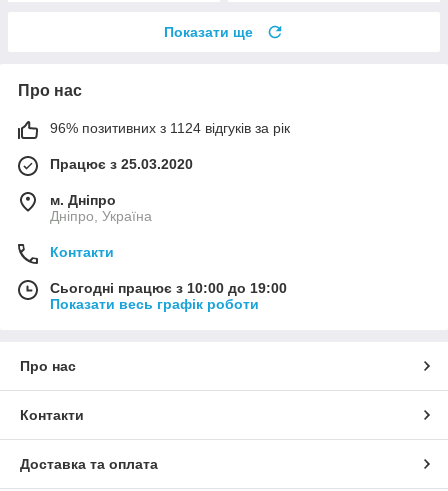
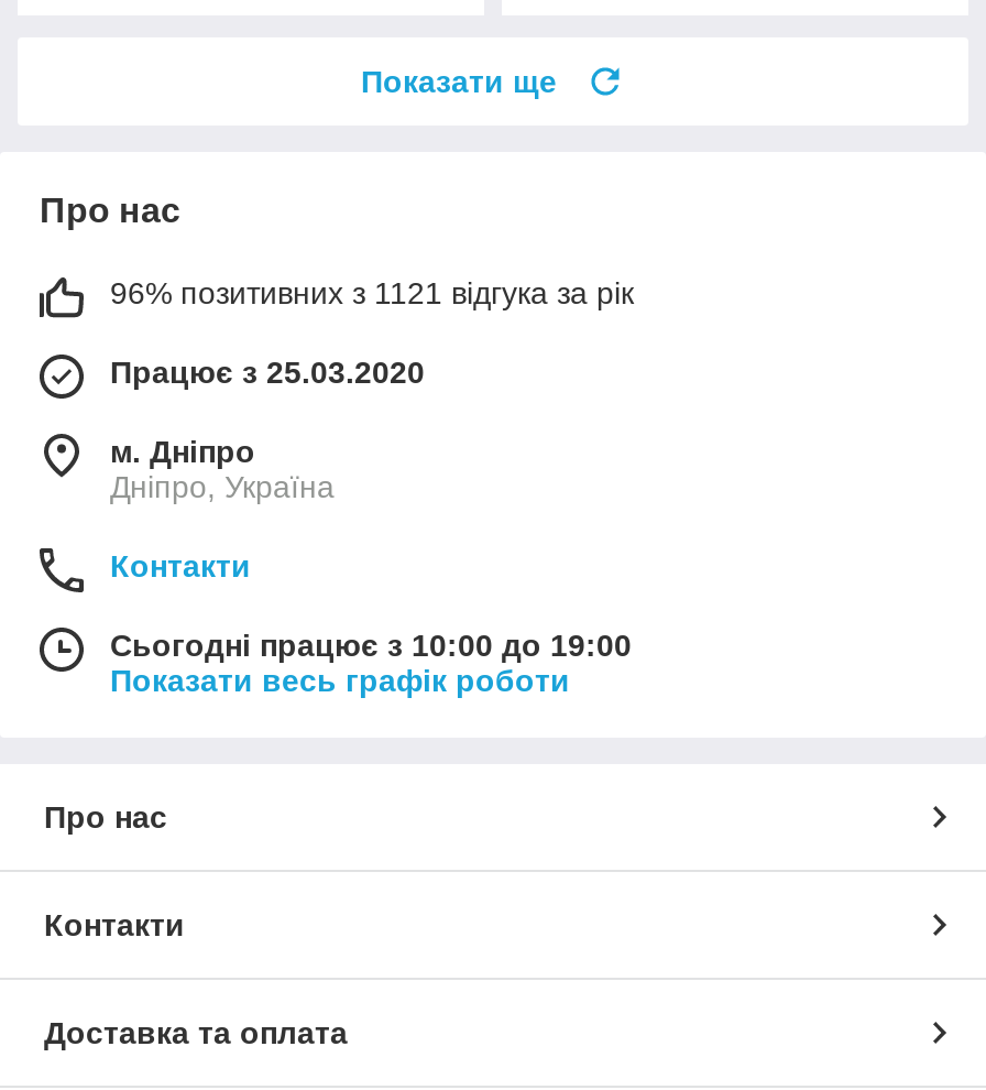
- 96% позитивних з 1124 відгуків за рік
+ 96% позитивних з 1121 відгука за рік
